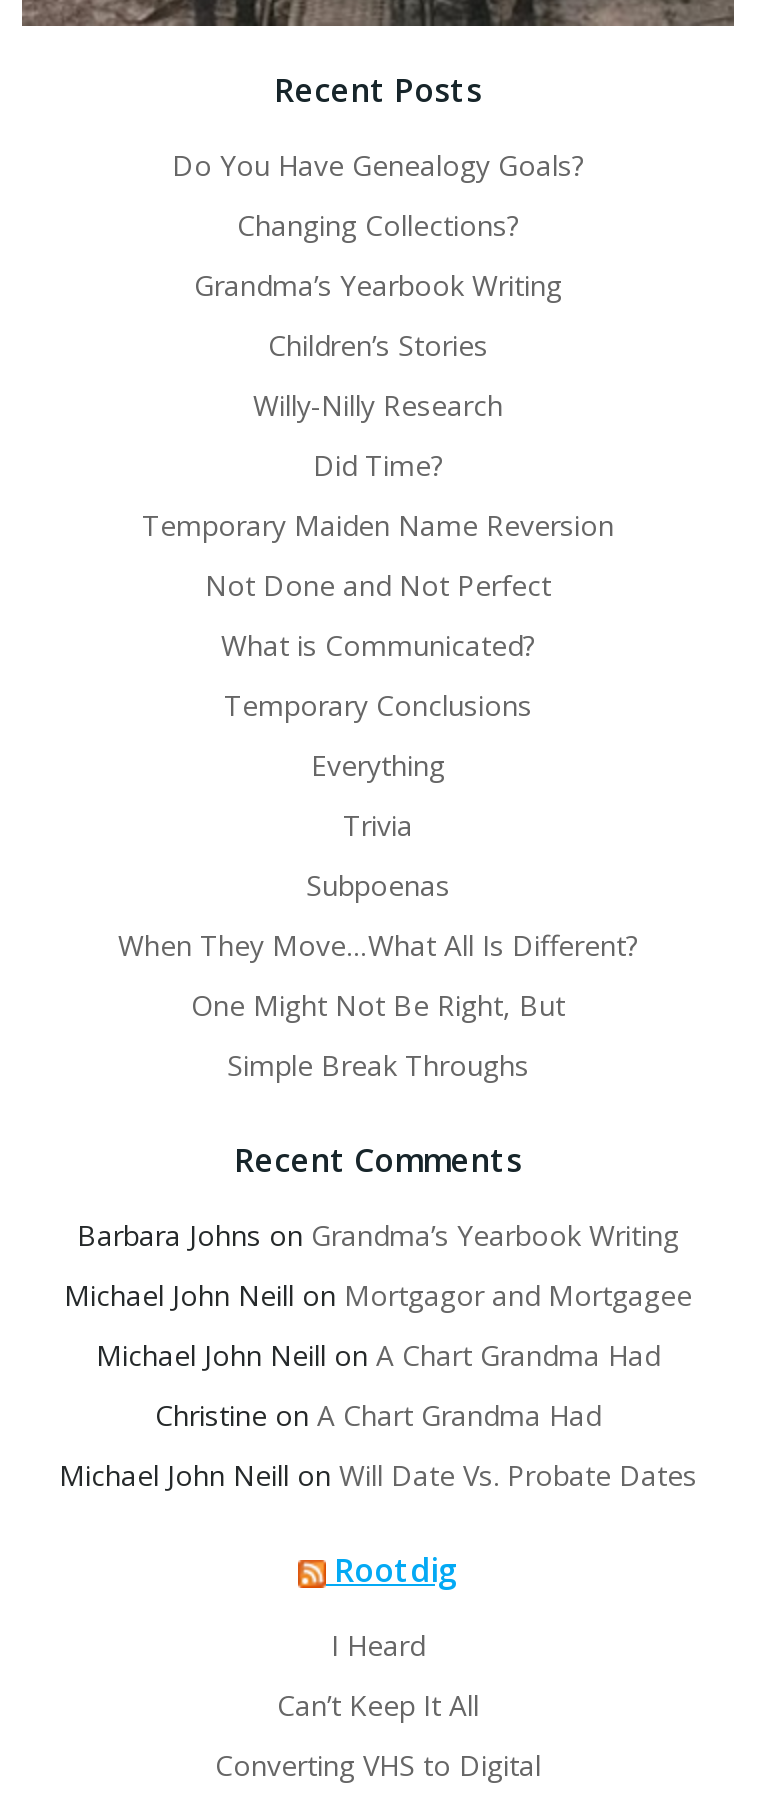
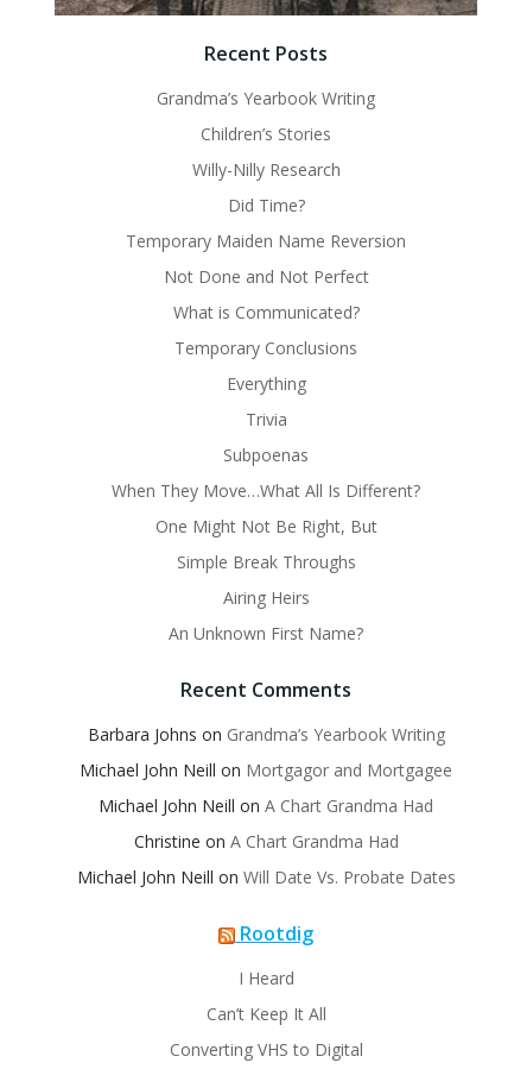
- Do You Have Genealogy Goals?
- Changing Collections?

moved up: Grandma’s Yearbook Writing | Children’s Stories | Willy-Nilly Research | ... | One Might Not Be Right, But | Simple Break Throughs

+ Airing Heirs
+ An Unknown First Name?
